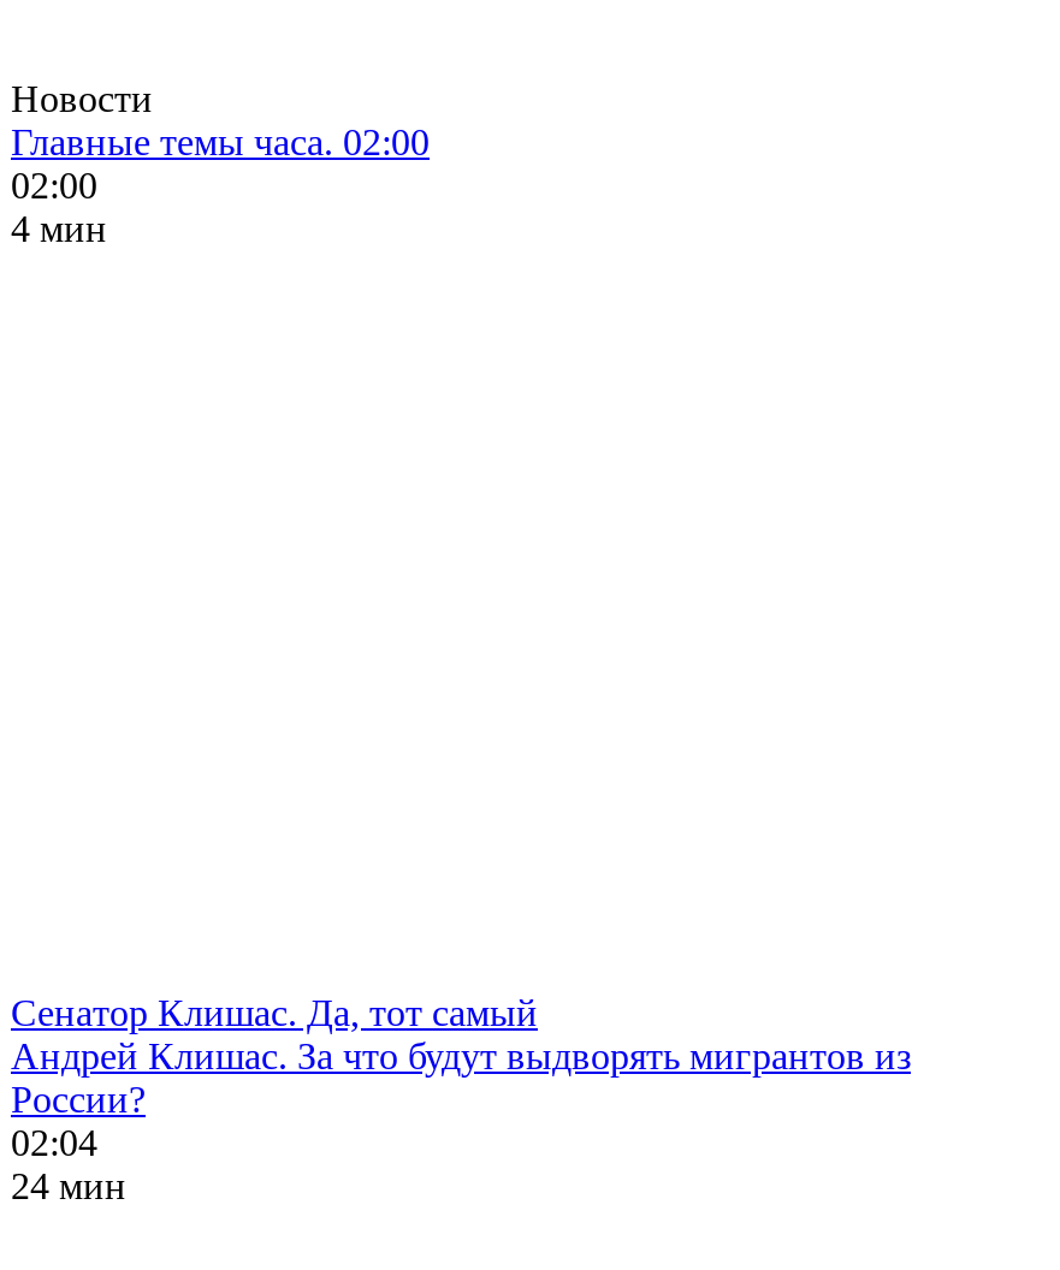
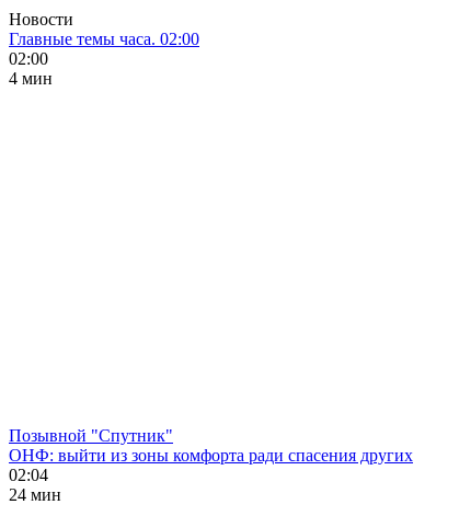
- Сенатор Клишас. Да, тот самый
- Андрей Клишас. За что будут выдворять мигрантов из
- России?
+ Позывной "Спутник"
+ ОНФ: выйти из зоны комфорта ради спасения других
